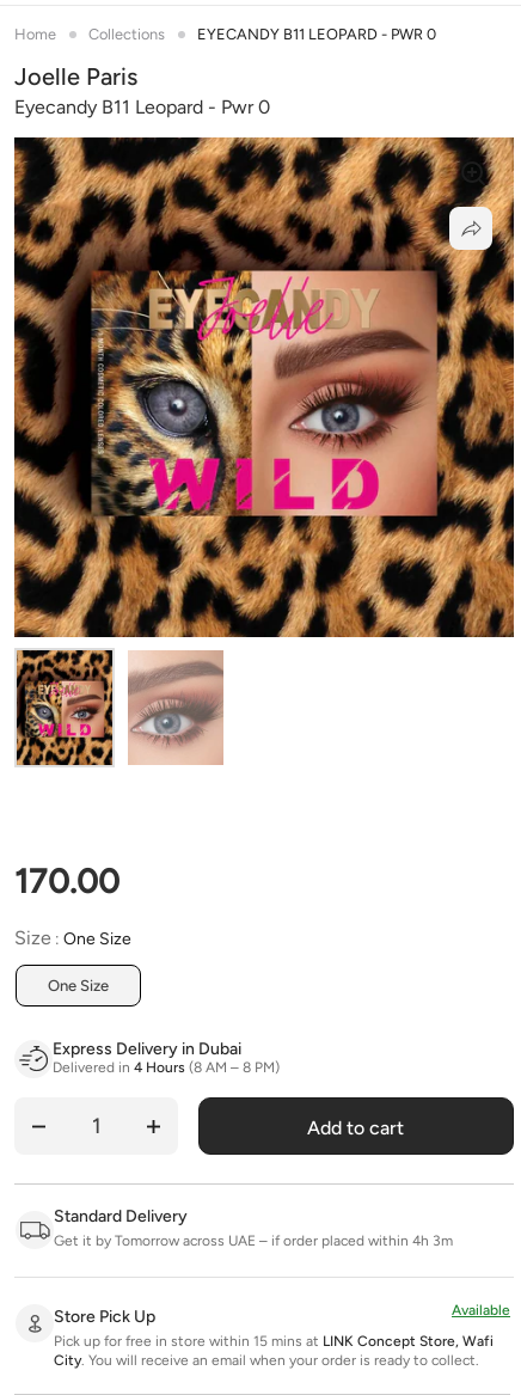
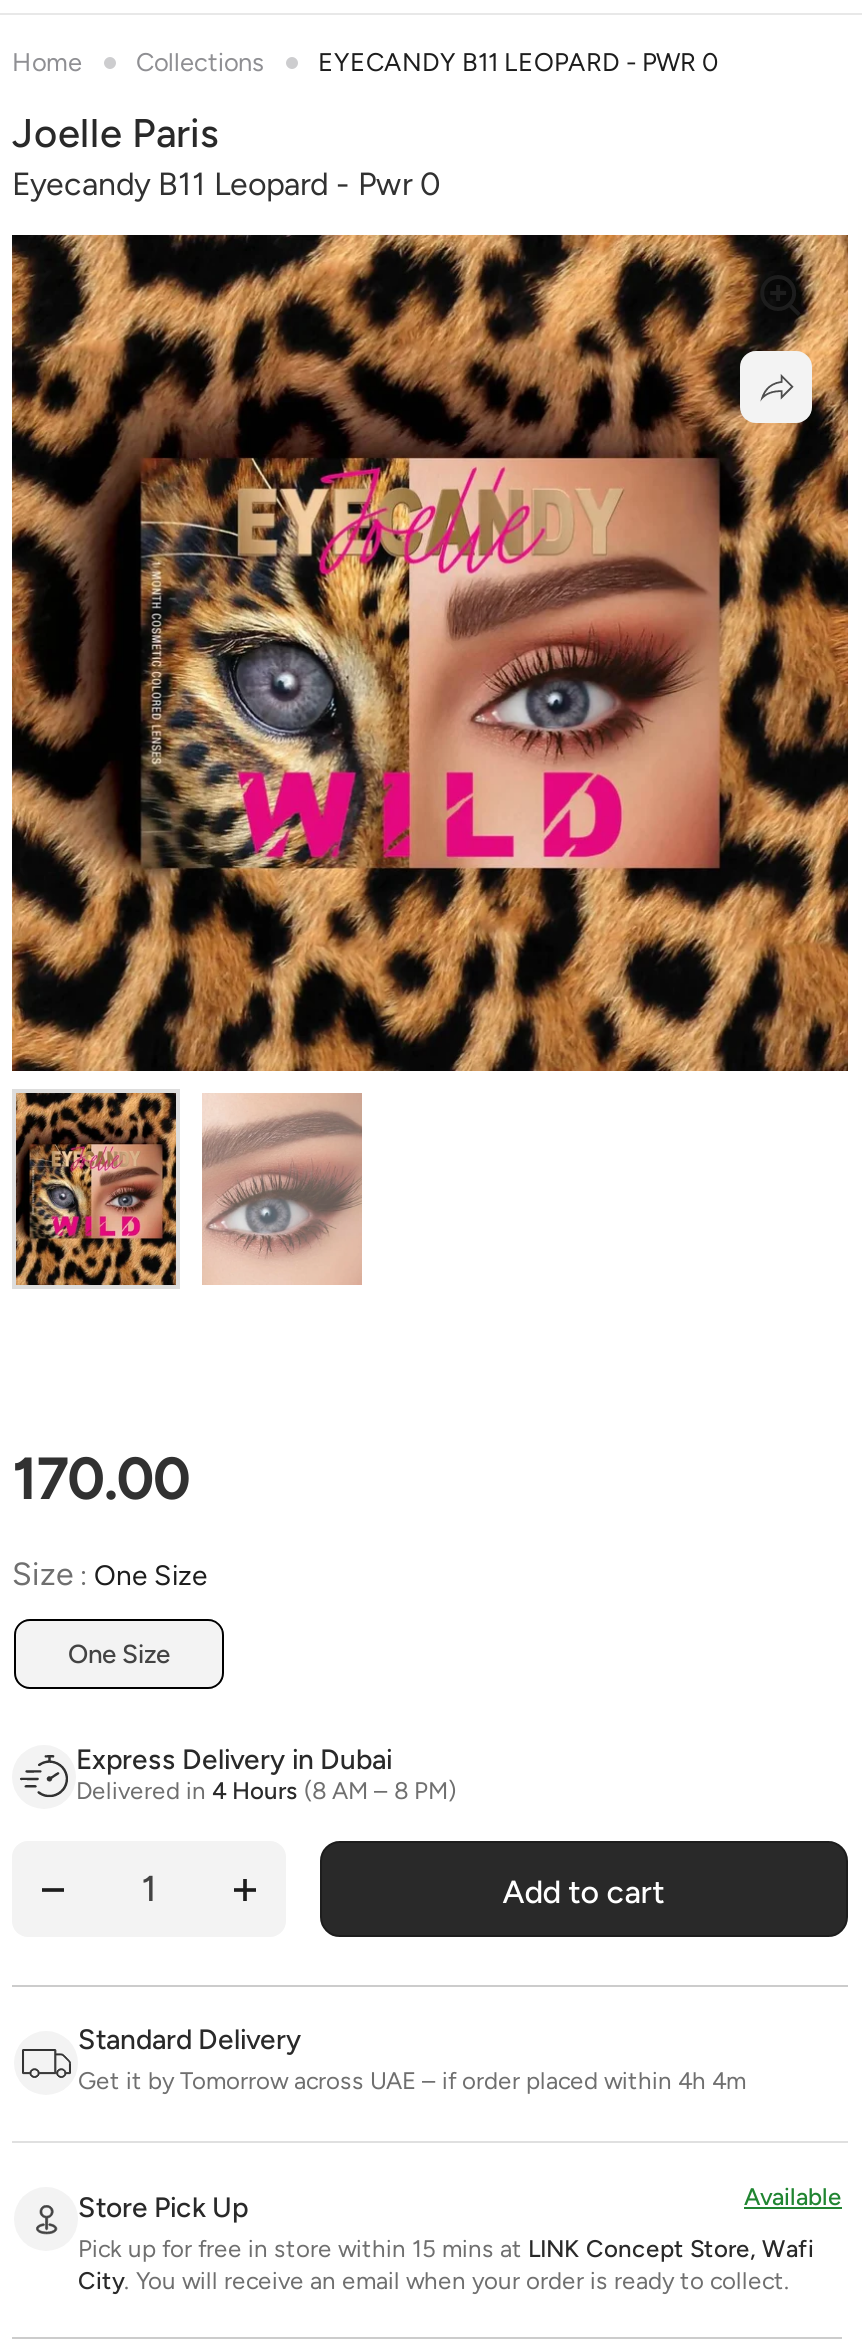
- Get it by Tomorrow across UAE – if order placed within 4h 3m
+ Get it by Tomorrow across UAE – if order placed within 4h 4m
